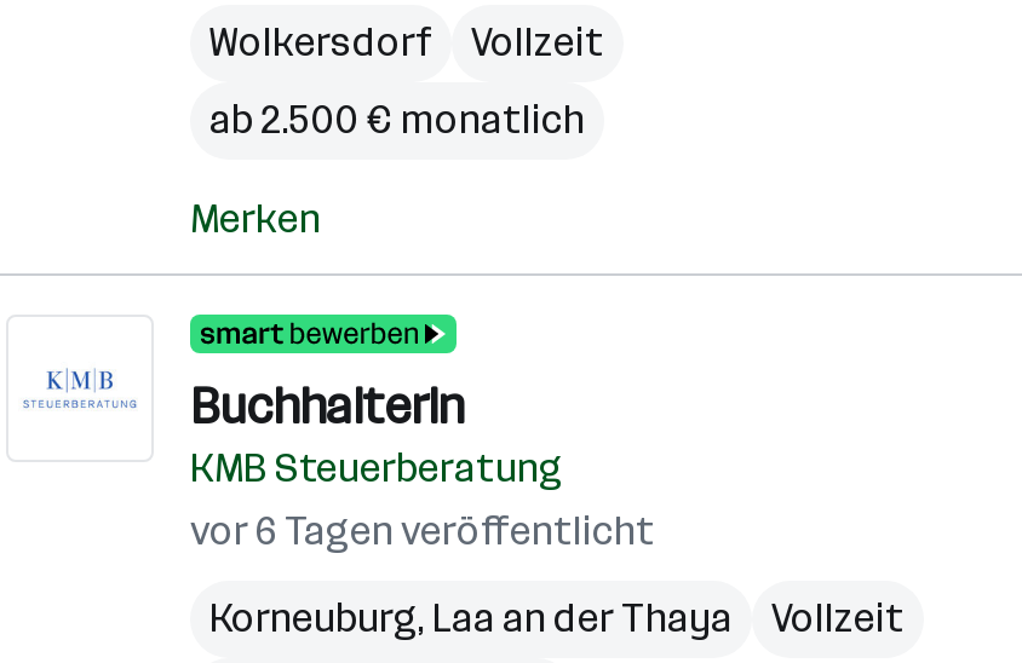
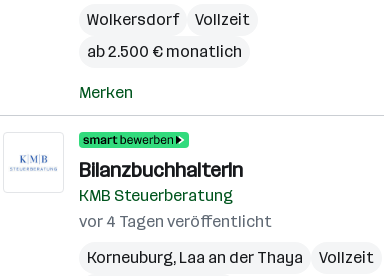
- BuchhalterIn
+ BilanzbuchhalterIn

- vor 6 Tagen veröffentlicht
+ vor 4 Tagen veröffentlicht
